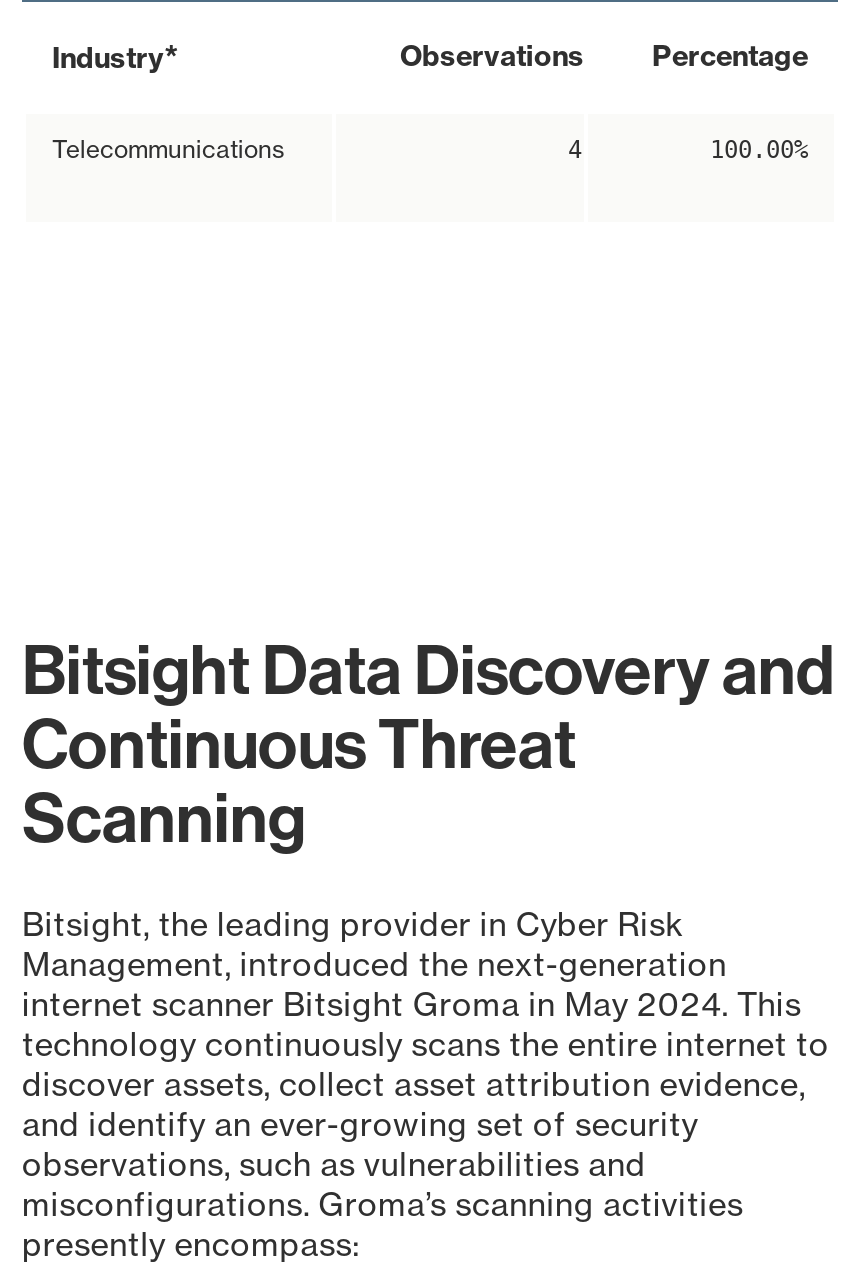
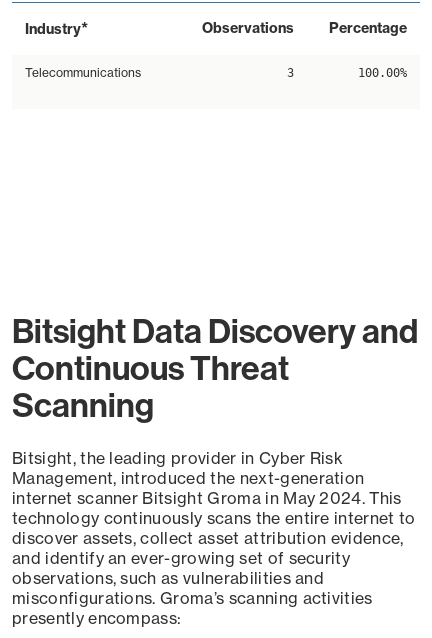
- 4
+ 3
